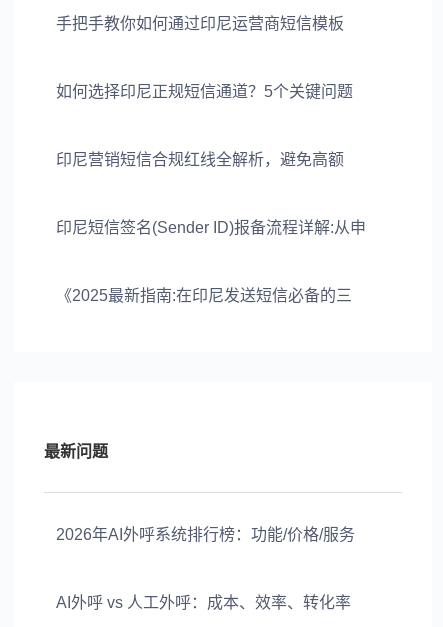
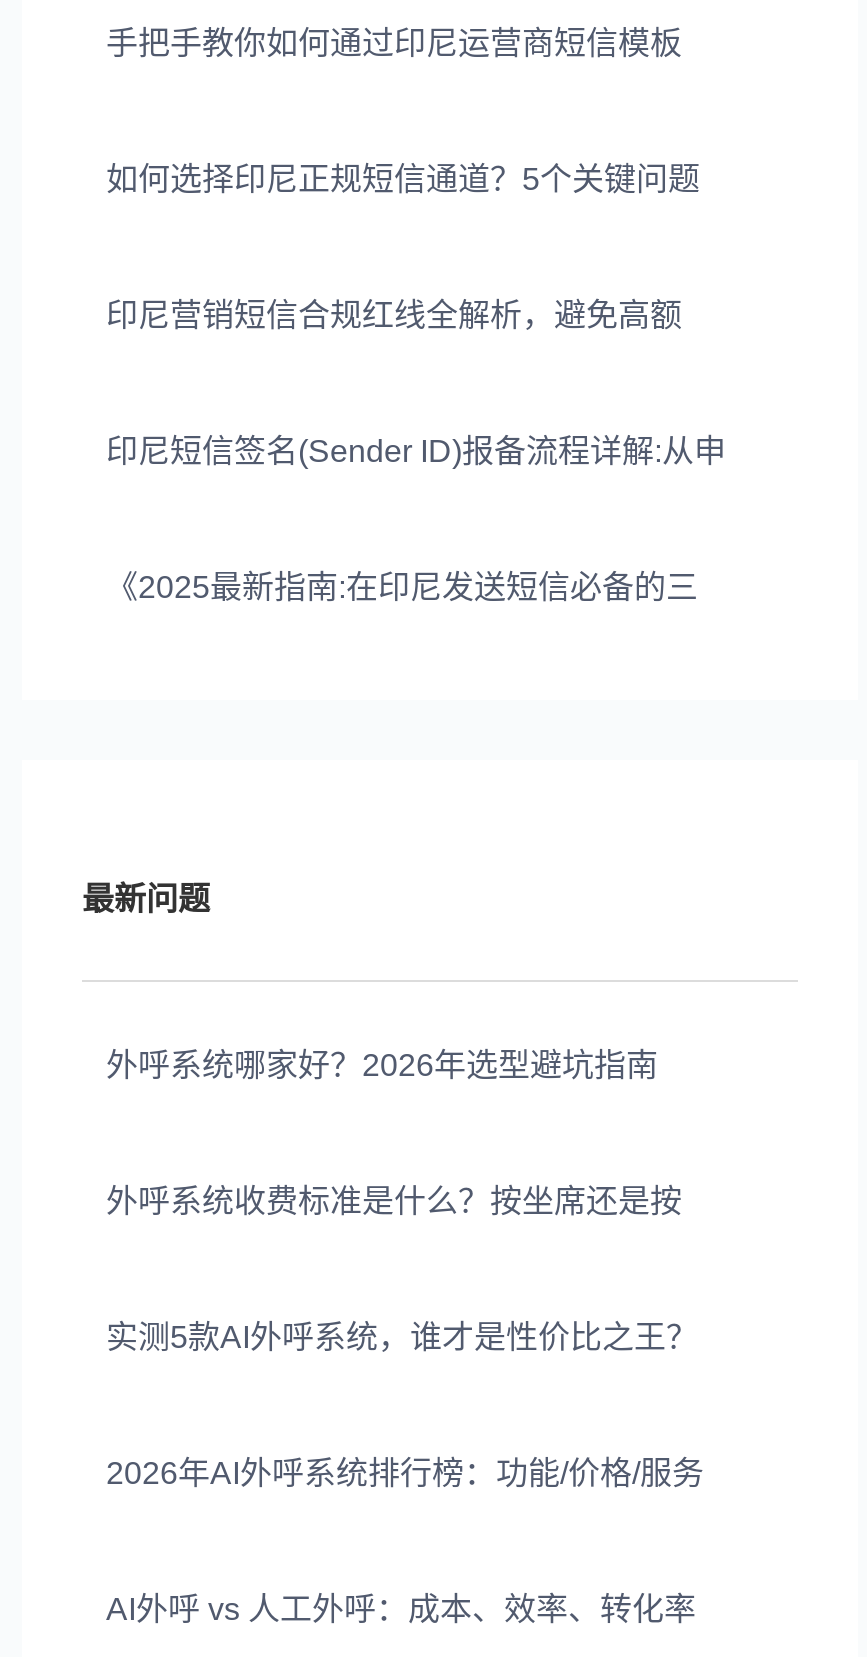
+ 外呼系统哪家好？2026年选型避坑指南

+ 外呼系统收费标准是什么？按坐席还是按

+ 实测5款AI外呼系统，谁才是性价比之王？
